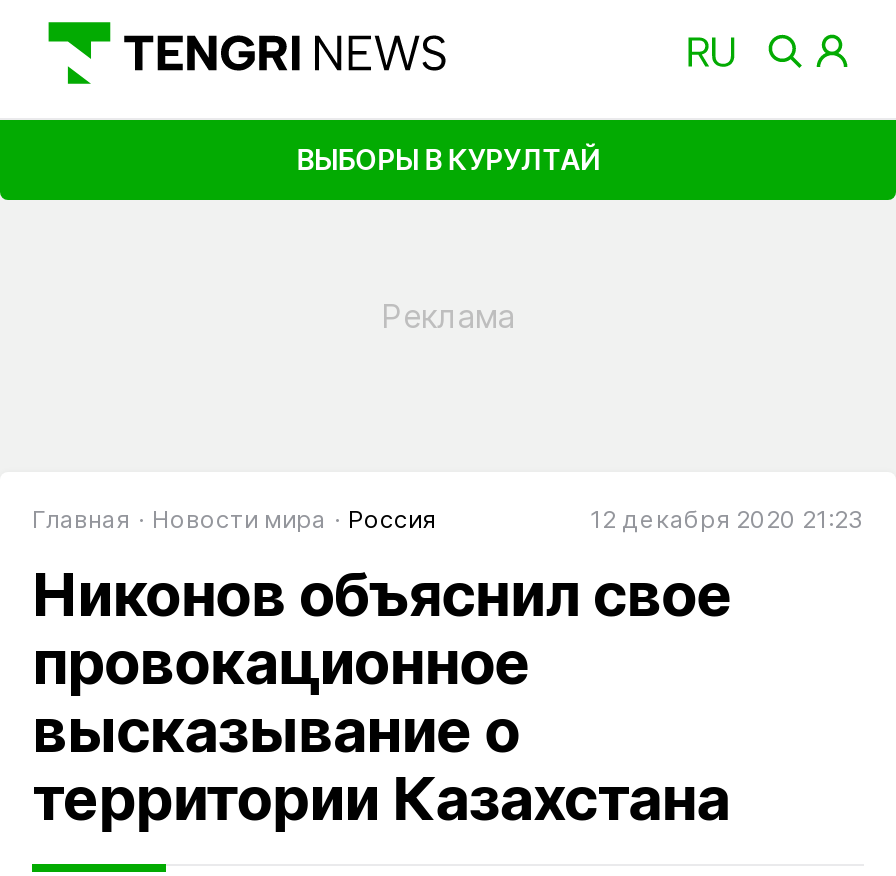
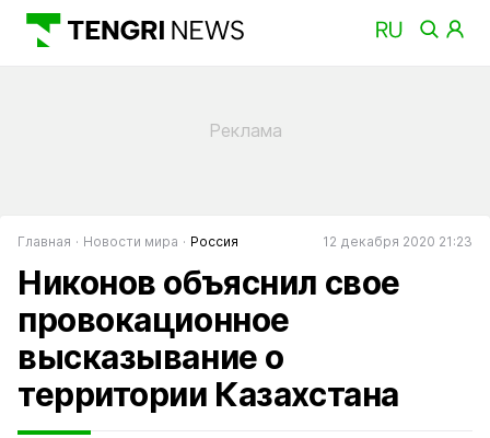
- ВЫБОРЫ В КУРУЛТАЙ
